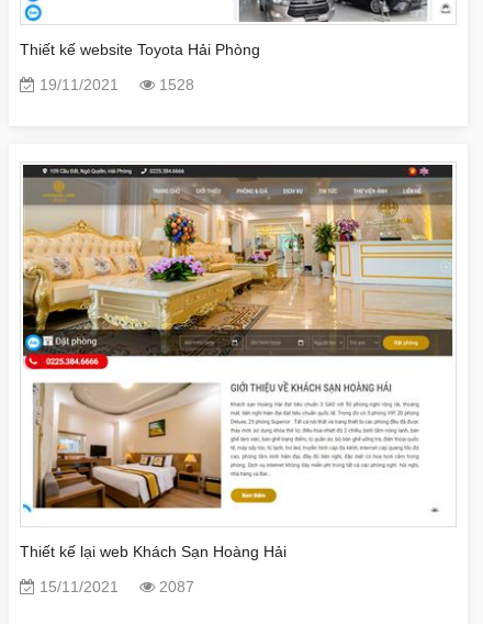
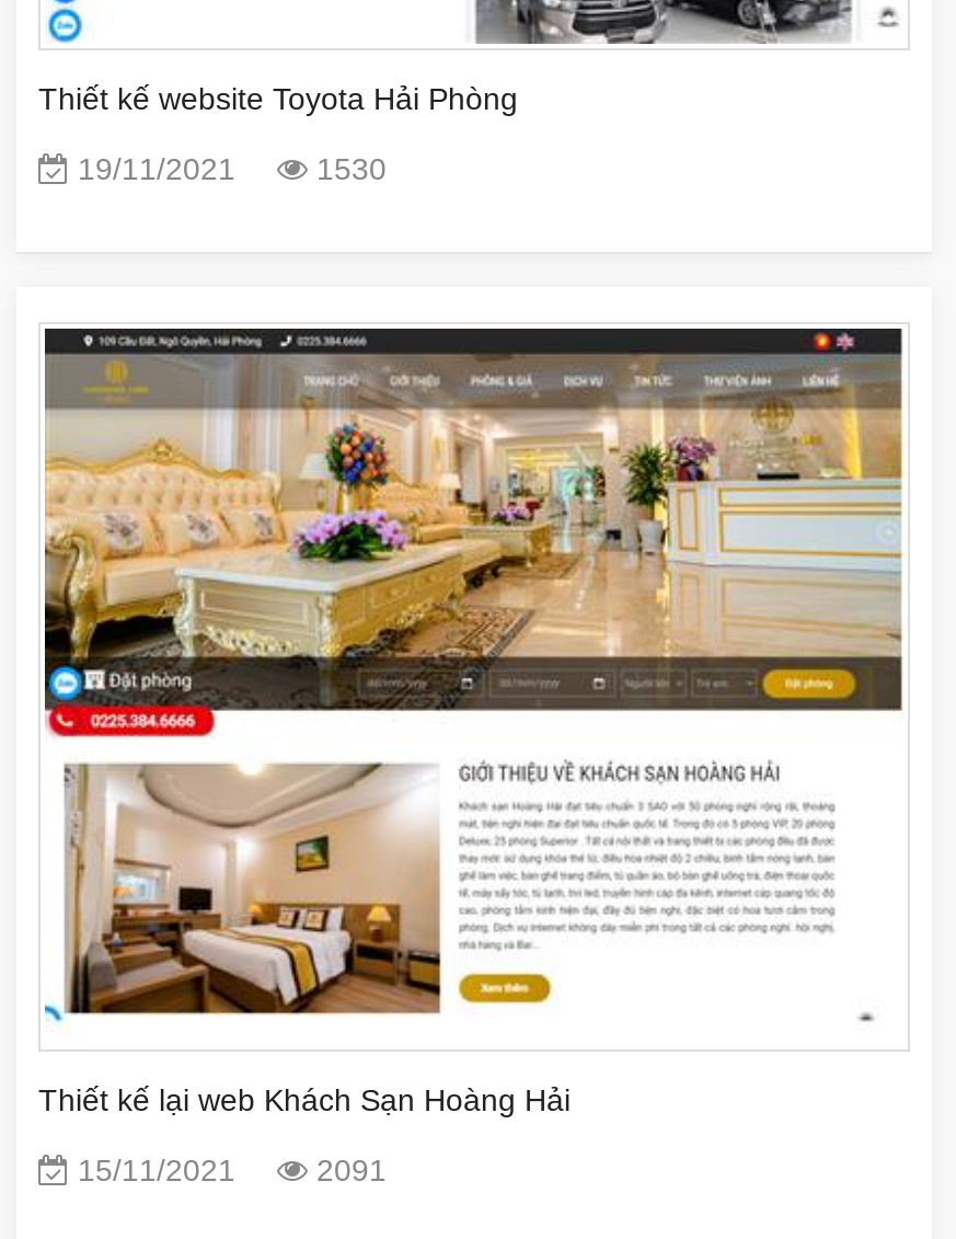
- 1528
+ 1530

- 2087
+ 2091
